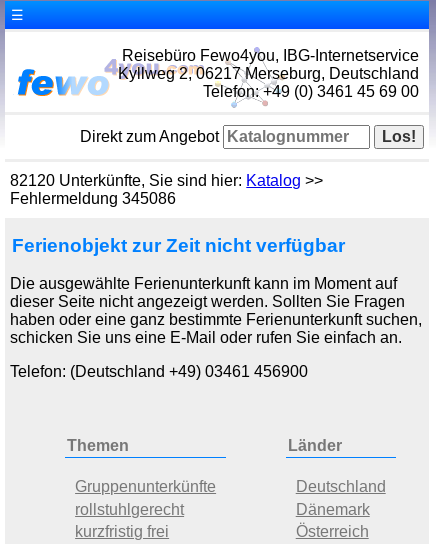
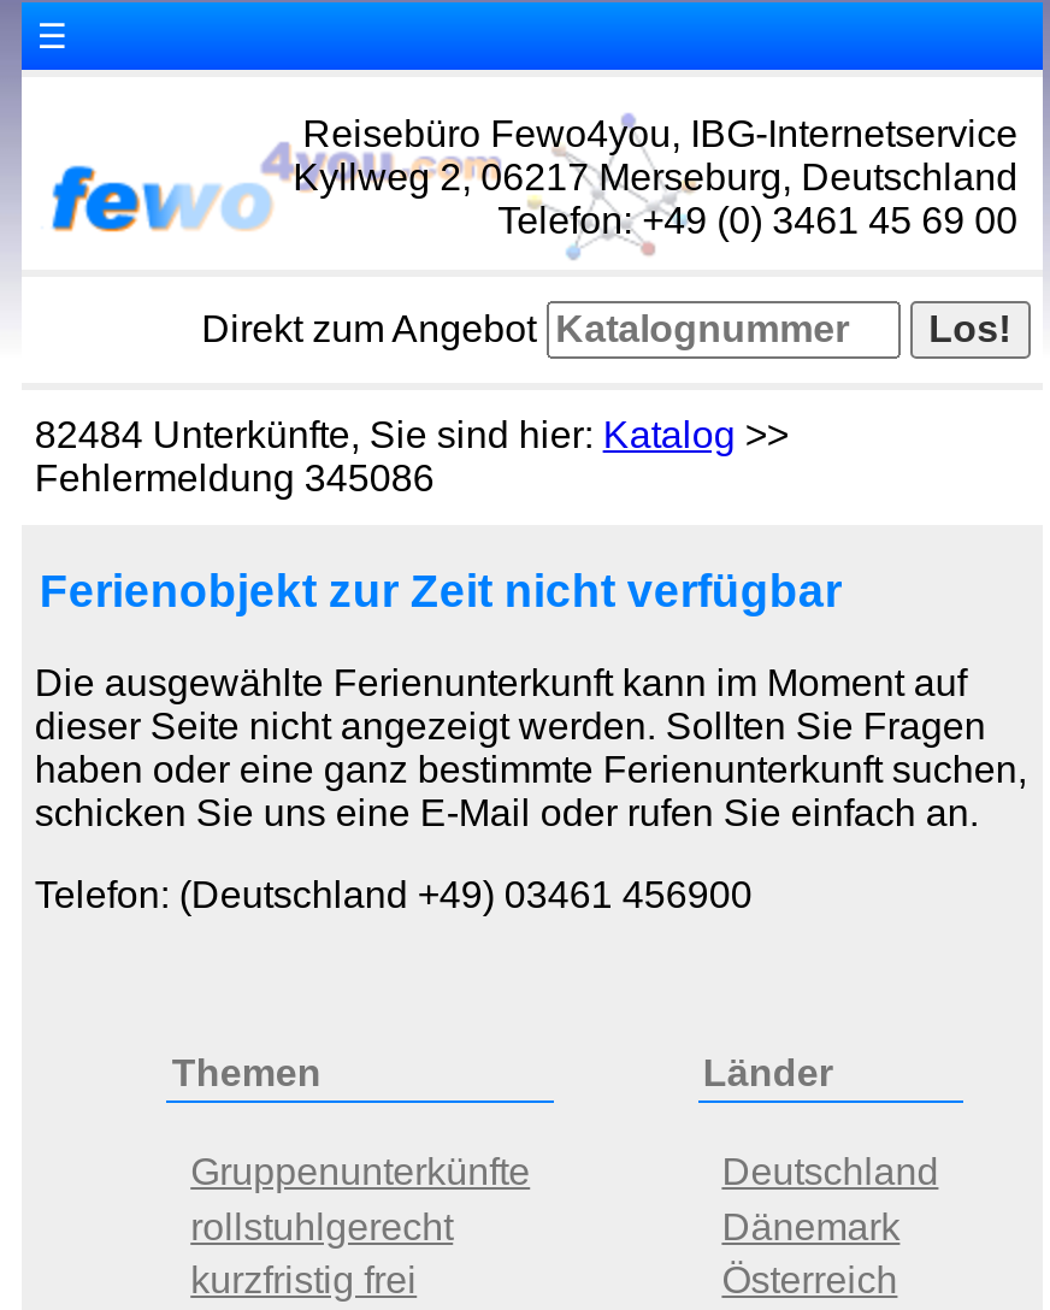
- 82120 Unterkünfte, Sie sind hier: Katalog >>
+ 82484 Unterkünfte, Sie sind hier: Katalog >>
